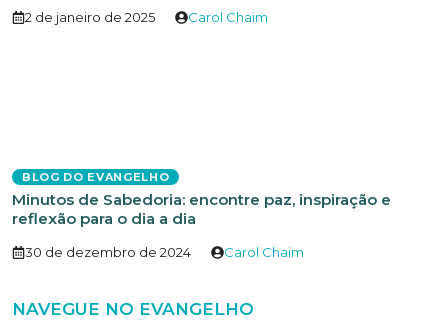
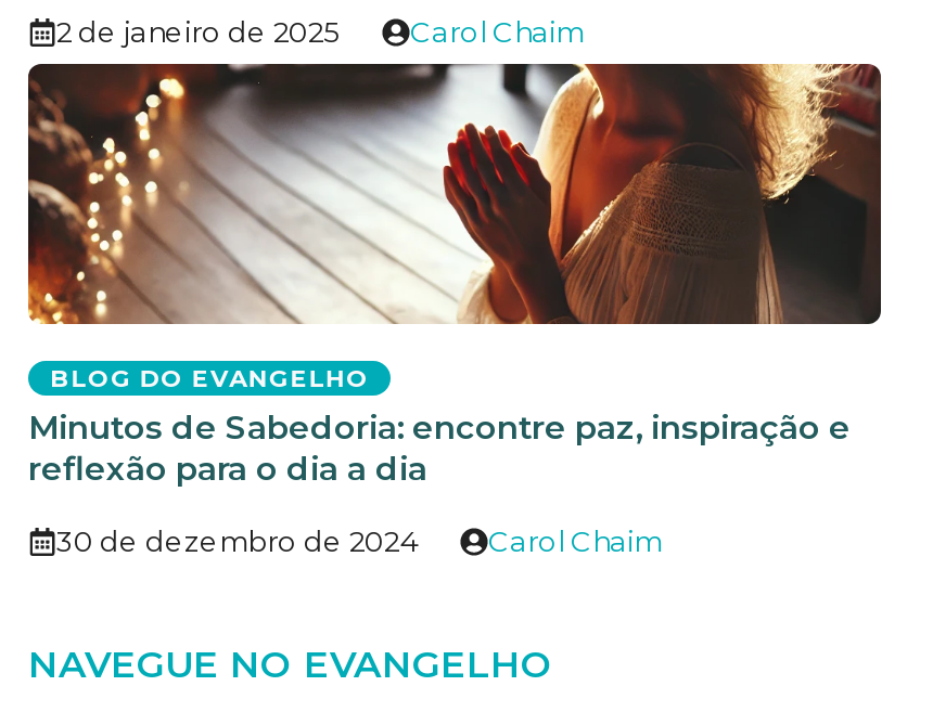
+ [image]
